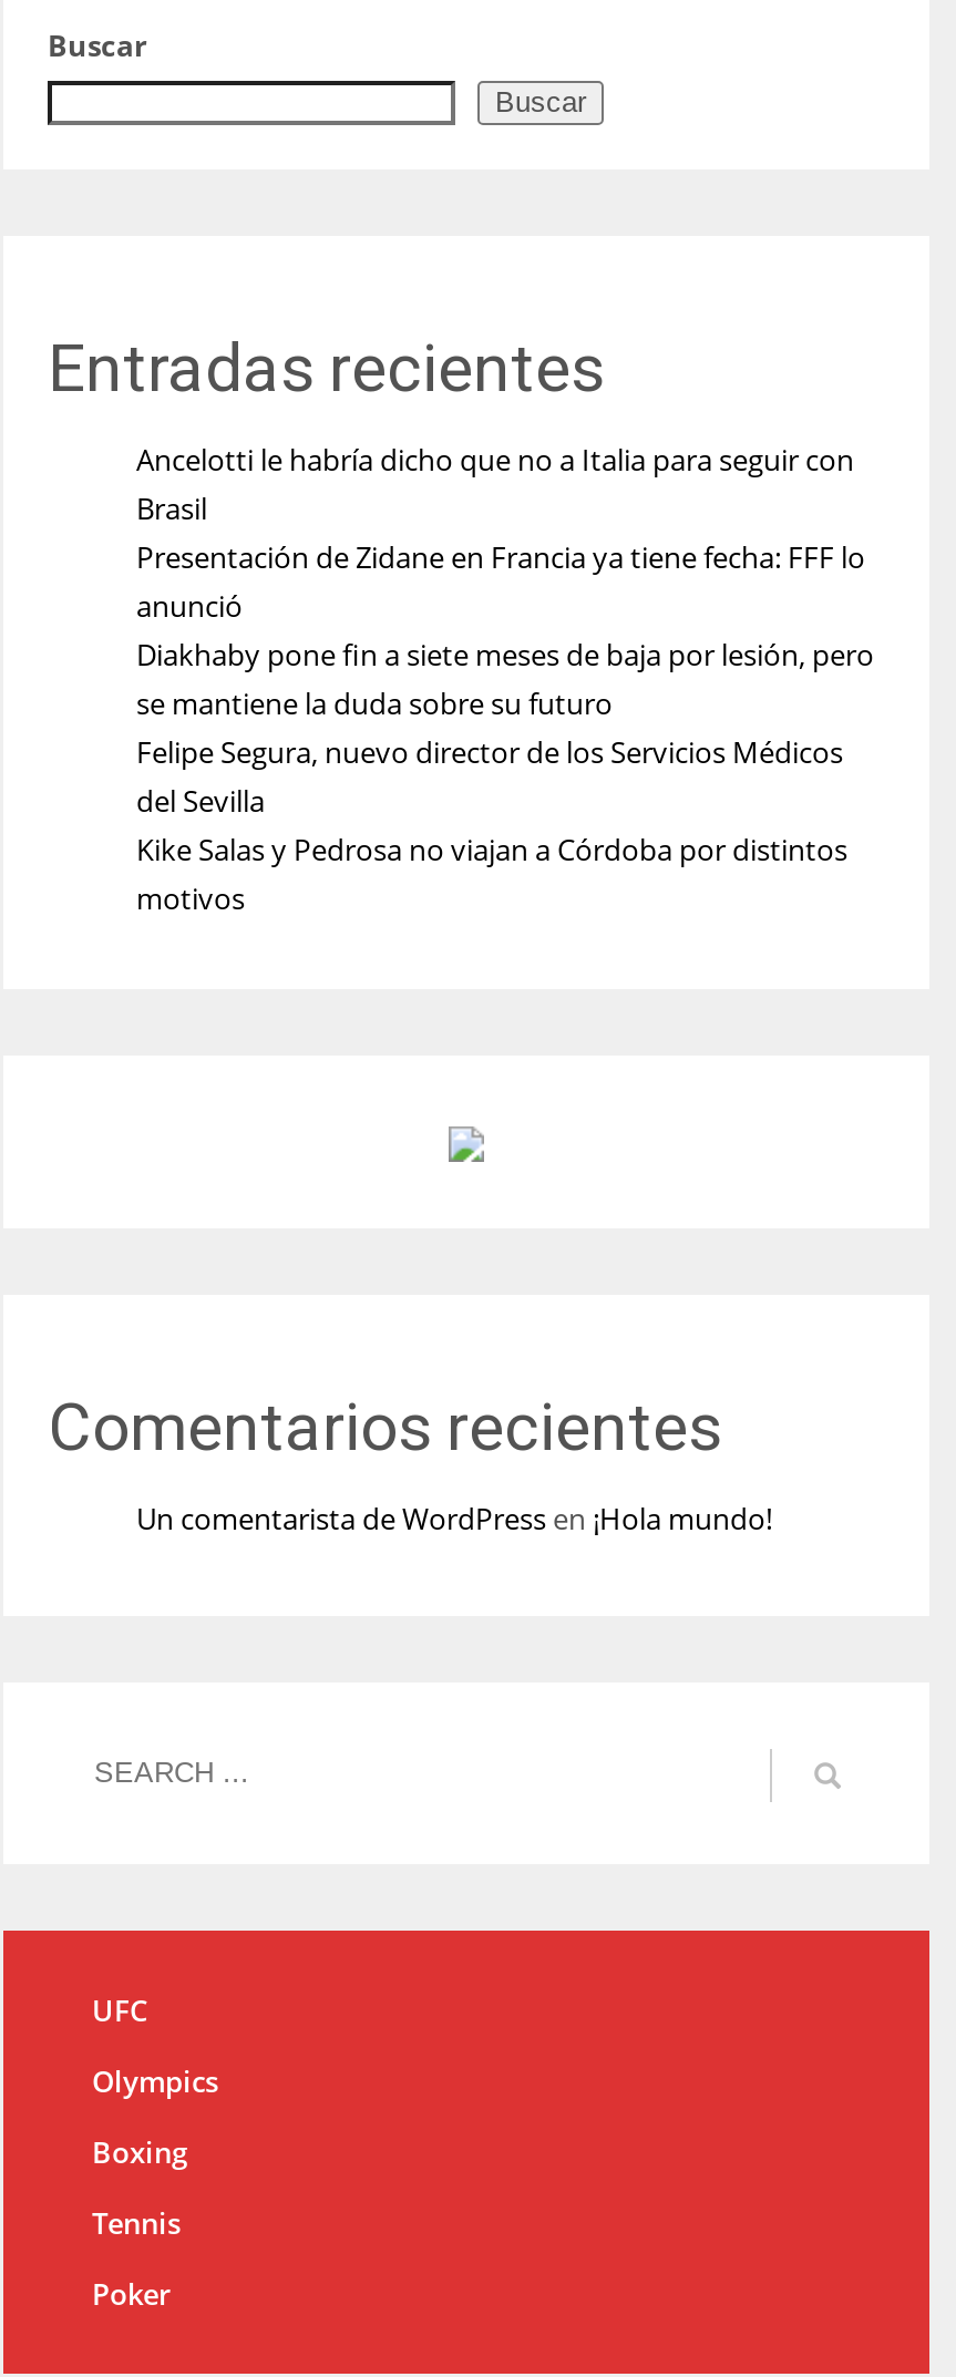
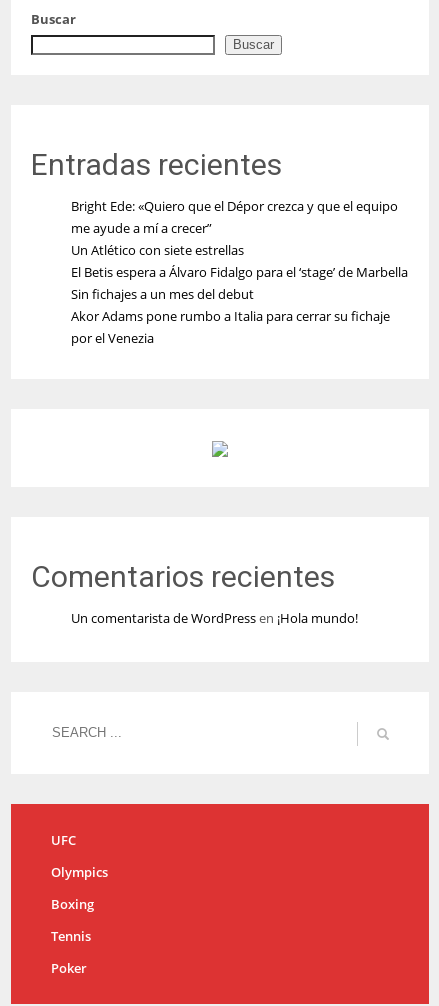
- Ancelotti le habría dicho que no a Italia para seguir con
- Brasil
- Presentación de Zidane en Francia ya tiene fecha: FFF lo
- anunció
- Diakhaby pone fin a siete meses de baja por lesión, pero
- se mantiene la duda sobre su futuro
- Felipe Segura, nuevo director de los Servicios Médicos
- del Sevilla
- Kike Salas y Pedrosa no viajan a Córdoba por distintos
- motivos
+ Bright Ede: «Quiero que el Dépor crezca y que el equipo
+ me ayude a mí a crecer”
+ Un Atlético con siete estrellas
+ El Betis espera a Álvaro Fidalgo para el ‘stage’ de Marbella
+ Sin fichajes a un mes del debut
+ Akor Adams pone rumbo a Italia para cerrar su fichaje
+ por el Venezia
